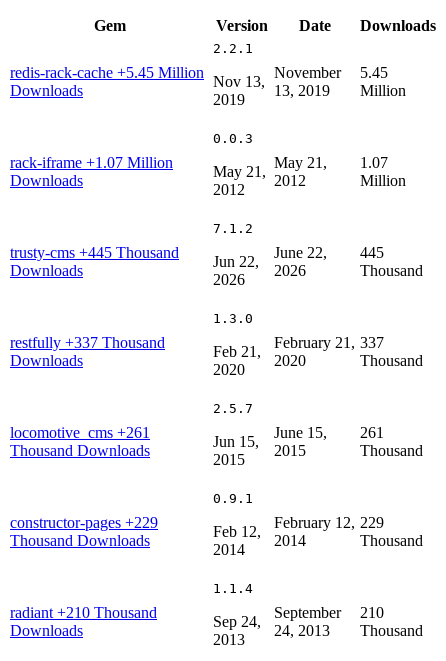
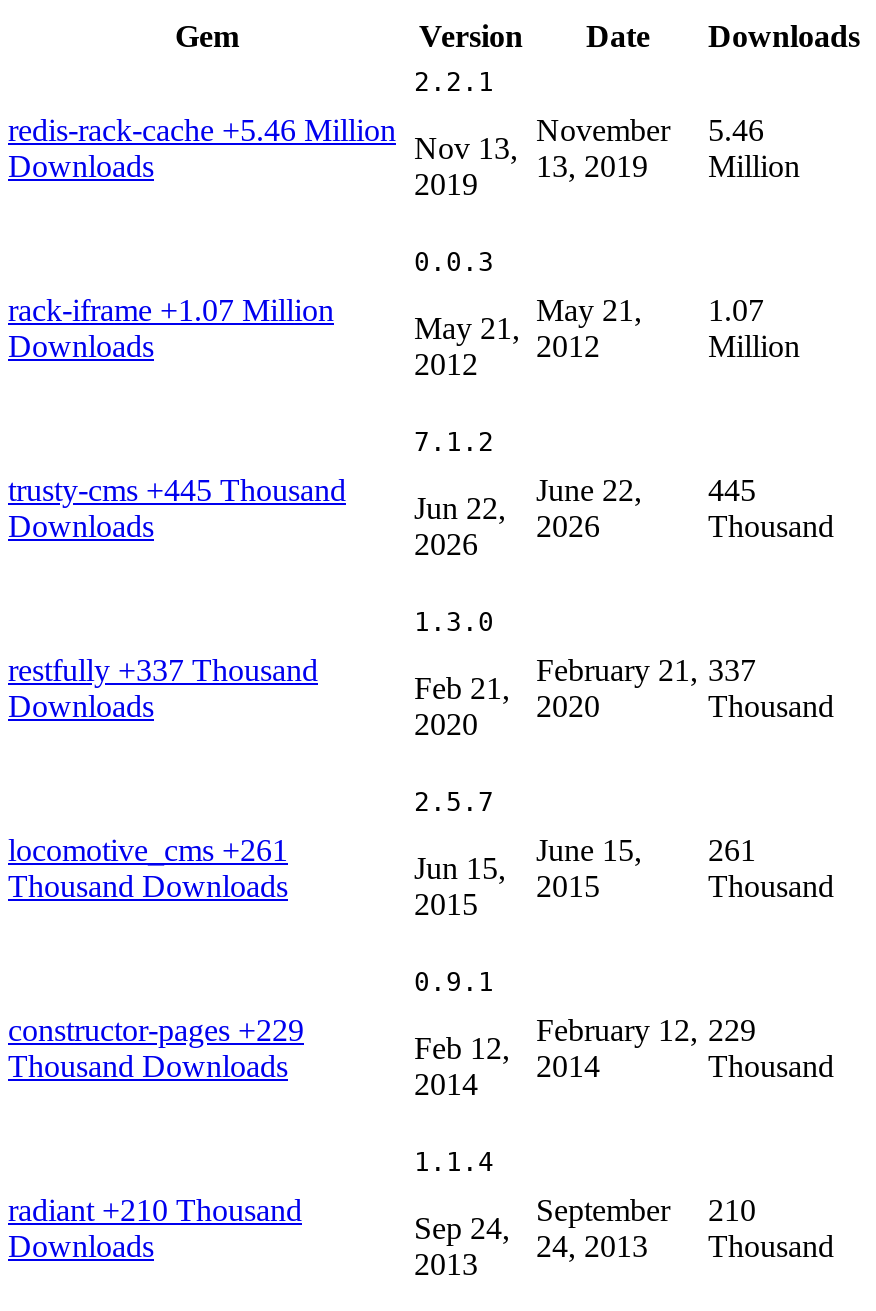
- redis-rack-cache +5.45 Million
+ redis-rack-cache +5.46 Million

- November 5.45
+ November 5.46
